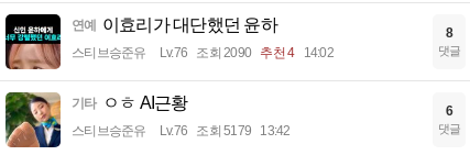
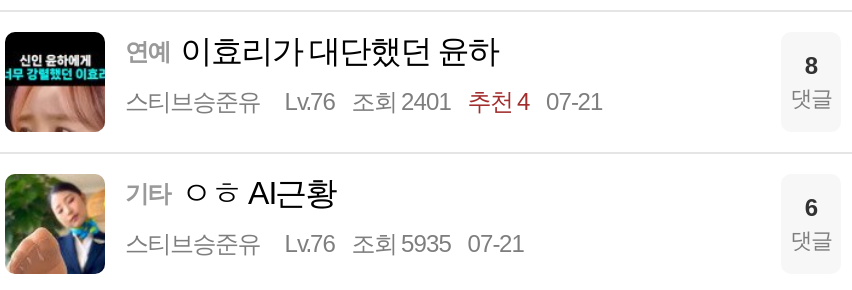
- 스티브승준유 Lv.76 조회 2090 추천 4 14:02
+ 스티브승준유 Lv.76 조회 2401 추천 4 07-21

- 스티브승준유 Lv.76 조회 5179 13:42
+ 스티브승준유 Lv.76 조회 5935 07-21
